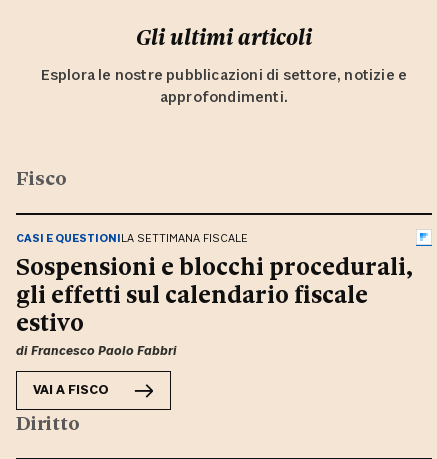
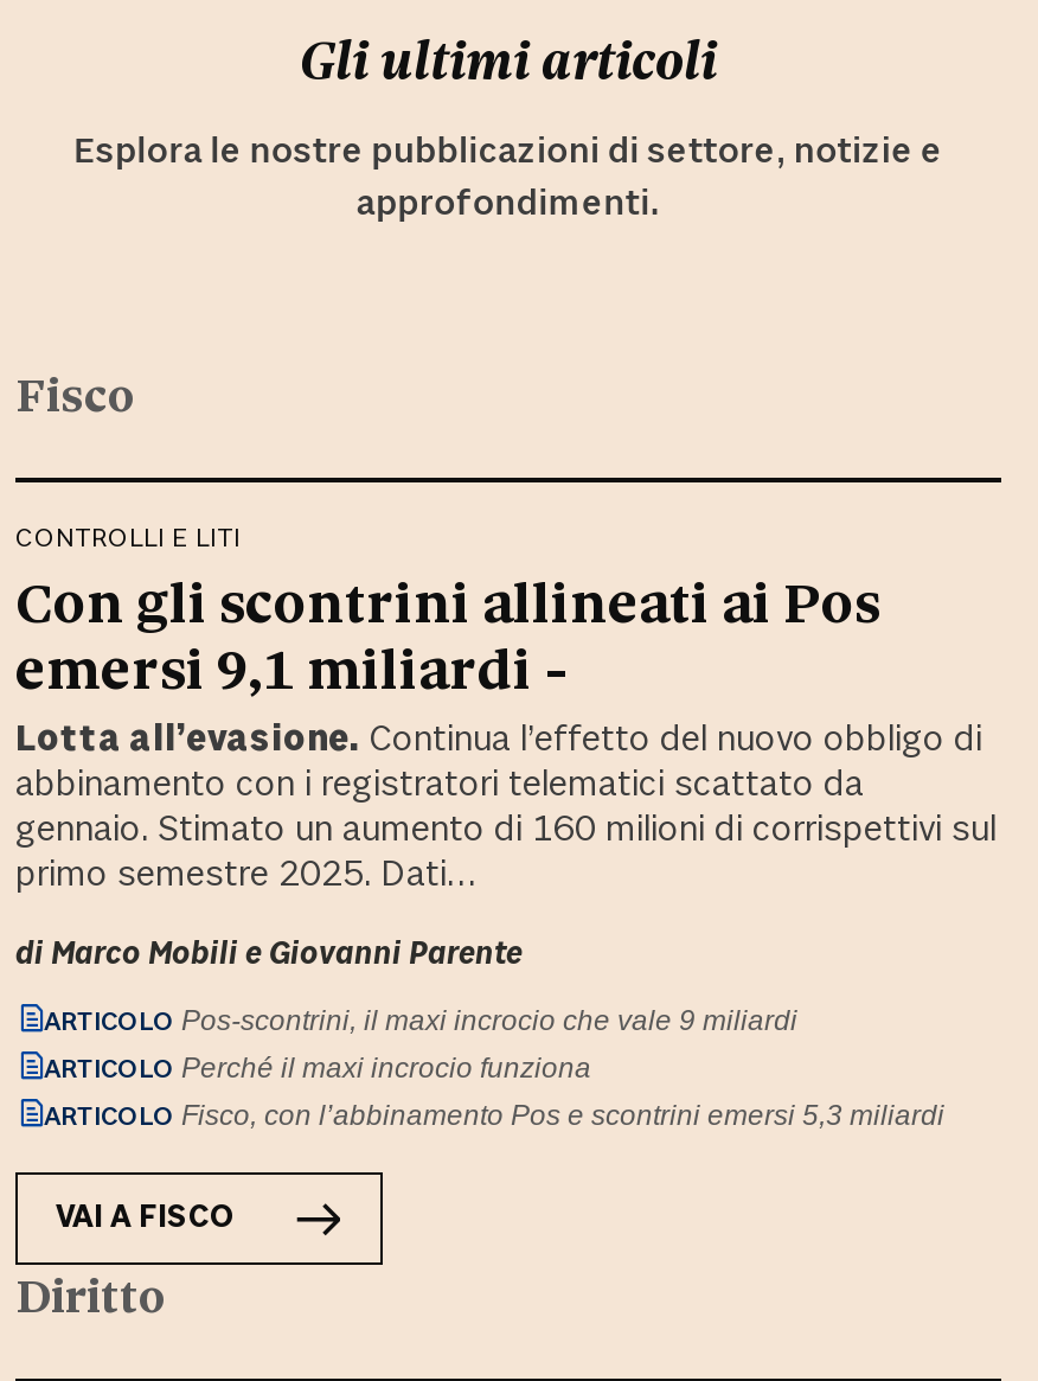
- CASI E QUESTIONILA SETTIMANA FISCALE
- Sospensioni e blocchi procedurali,
- gli effetti sul calendario fiscale
- estivo
- di Francesco Paolo Fabbri
+ CONTROLLI E LITI
+ Con gli scontrini allineati ai Pos
+ emersi 9,1 miliardi -
+ Lotta all’evasione. Continua l’effetto del nuovo obbligo di
+ abbinamento con i registratori telematici scattato da
+ gennaio. Stimato un aumento di 160 milioni di corrispettivi sul
+ primo semestre 2025. Dati…
+ di Marco Mobili e Giovanni Parente
+ ARTICOLO Pos-scontrini, il maxi incrocio che vale 9 miliardi
+ ARTICOLO Perché il maxi incrocio funziona
+ ARTICOLO Fisco, con l’abbinamento Pos e scontrini emersi 5,3 miliardi
